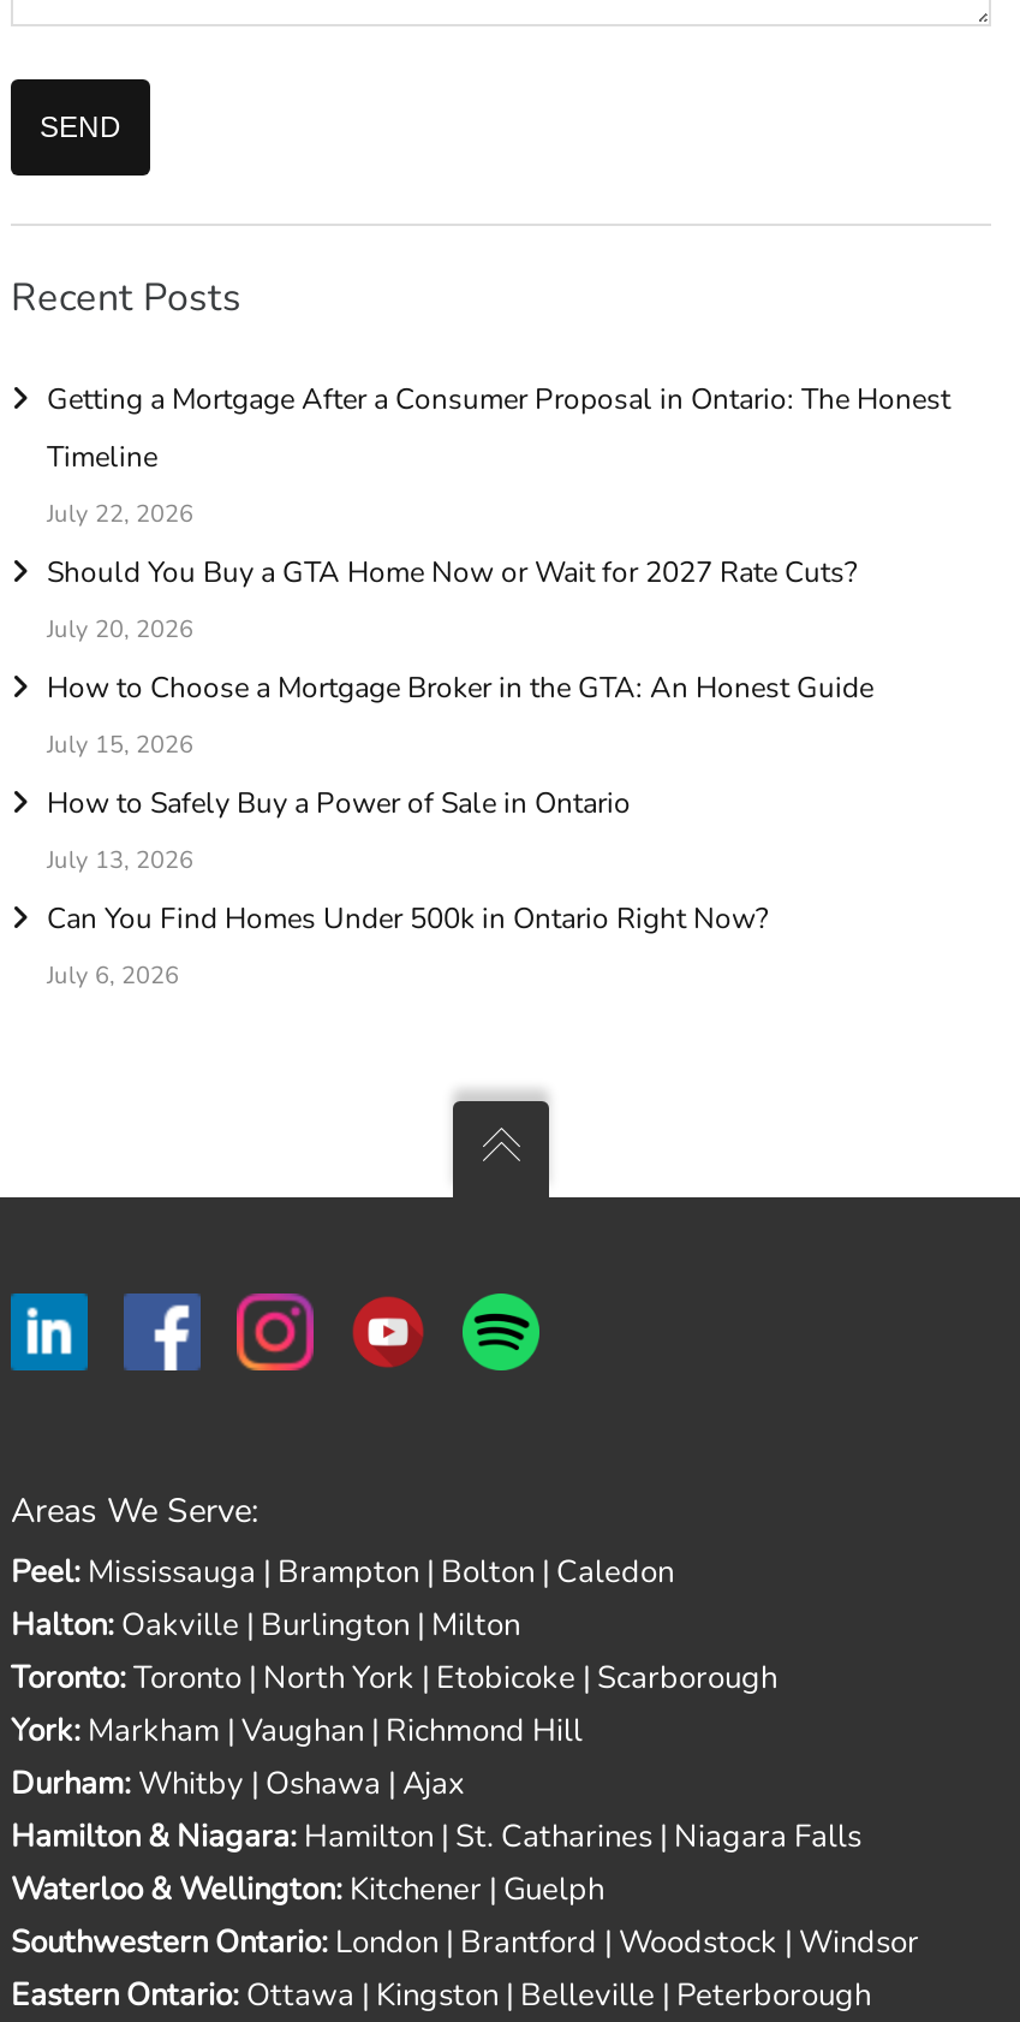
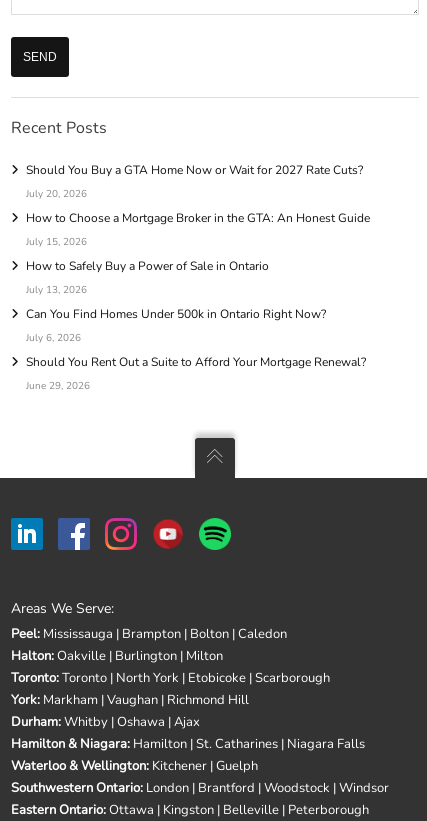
- Getting a Mortgage After a Consumer Proposal in Ontario: The Honest
- Timeline
- July 22, 2026

moved up: Should You Buy a GTA Home Now or Wait for 2027 Rate Cuts? | July 20, 2026 | How to Choose a Mortgage Broker in the GTA: An Honest Guide | July 15, 2026 | How to Safely Buy a Power of Sale in Ontario | July 13, 2026 | Can You Find Homes Under 500k in Ontario Right Now? | July 6, 2026

+ Should You Rent Out a Suite to Afford Your Mortgage Renewal?
+ June 29, 2026
